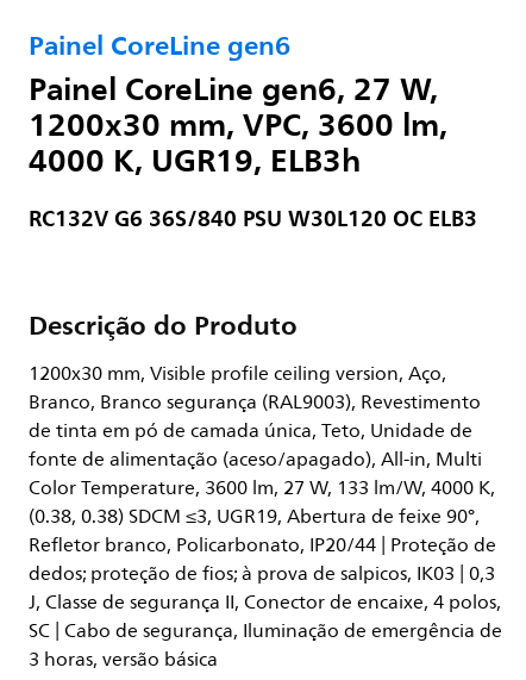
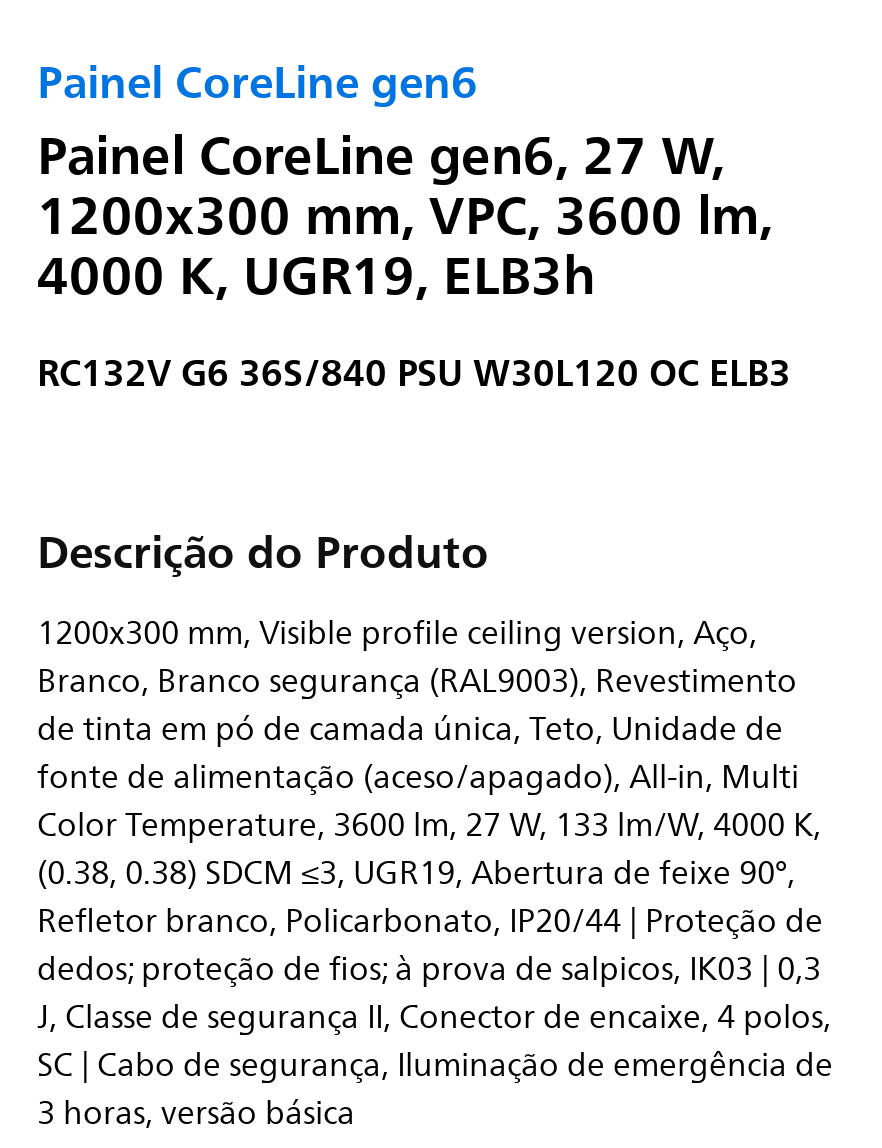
- 1200x30 mm, VPC, 3600 lm,
+ 1200x300 mm, VPC, 3600 lm,

- 1200x30 mm, Visible profile ceiling version, Aço,
+ 1200x300 mm, Visible profile ceiling version, Aço,
